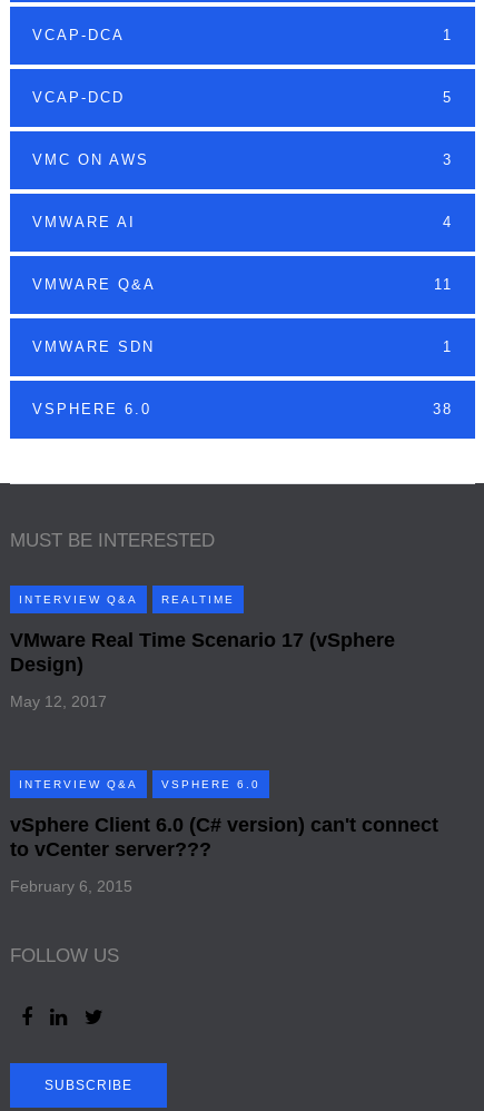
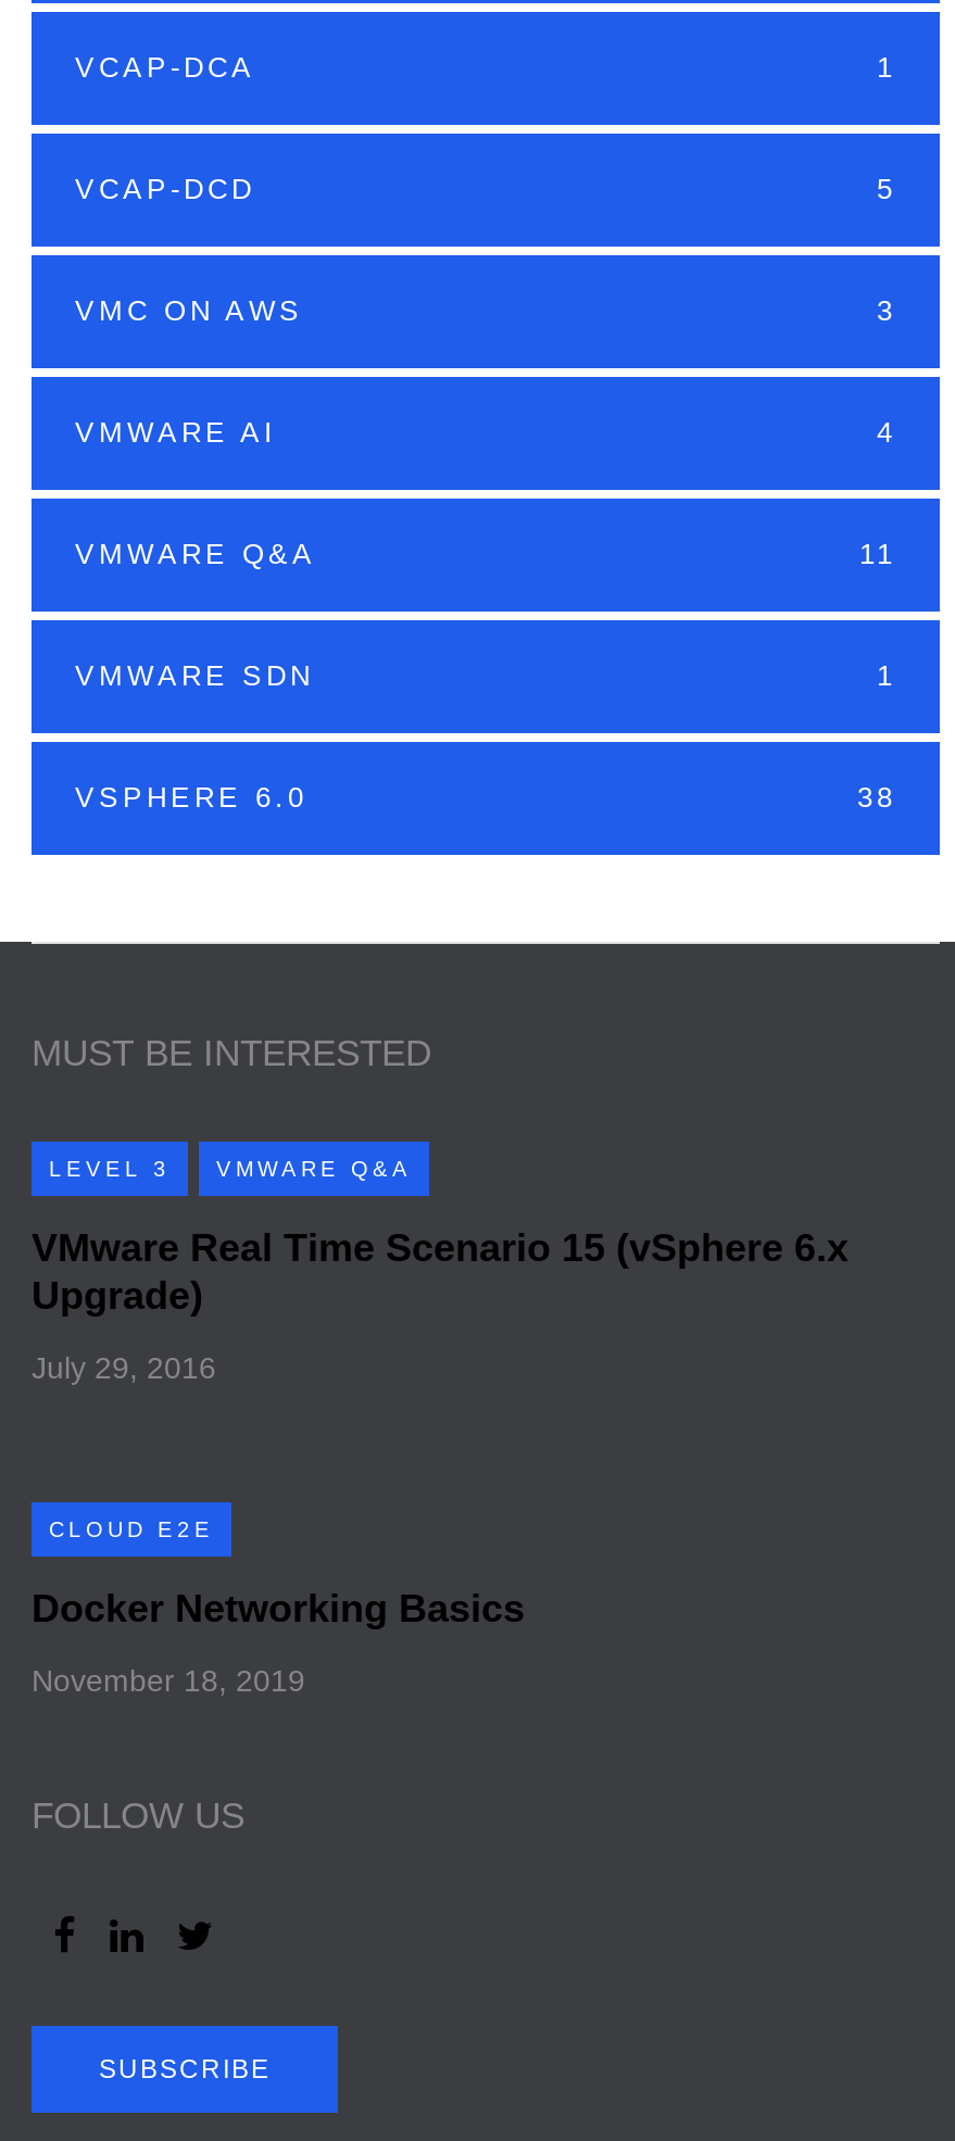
- INTERVIEW Q&A
- REALTIME
+ LEVEL 3
+ VMWARE Q&A

- VMware Real Time Scenario 17 (vSphere
- Design)
+ VMware Real Time Scenario 15 (vSphere 6.x
+ Upgrade)

- May 12, 2017
+ July 29, 2016

- INTERVIEW Q&A
- VSPHERE 6.0
+ CLOUD E2E

- vSphere Client 6.0 (C# version) can't connect
- to vCenter server???
+ Docker Networking Basics

- February 6, 2015
+ November 18, 2019
